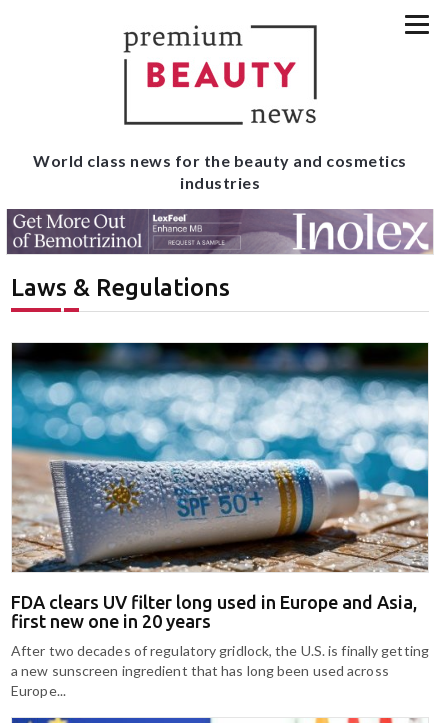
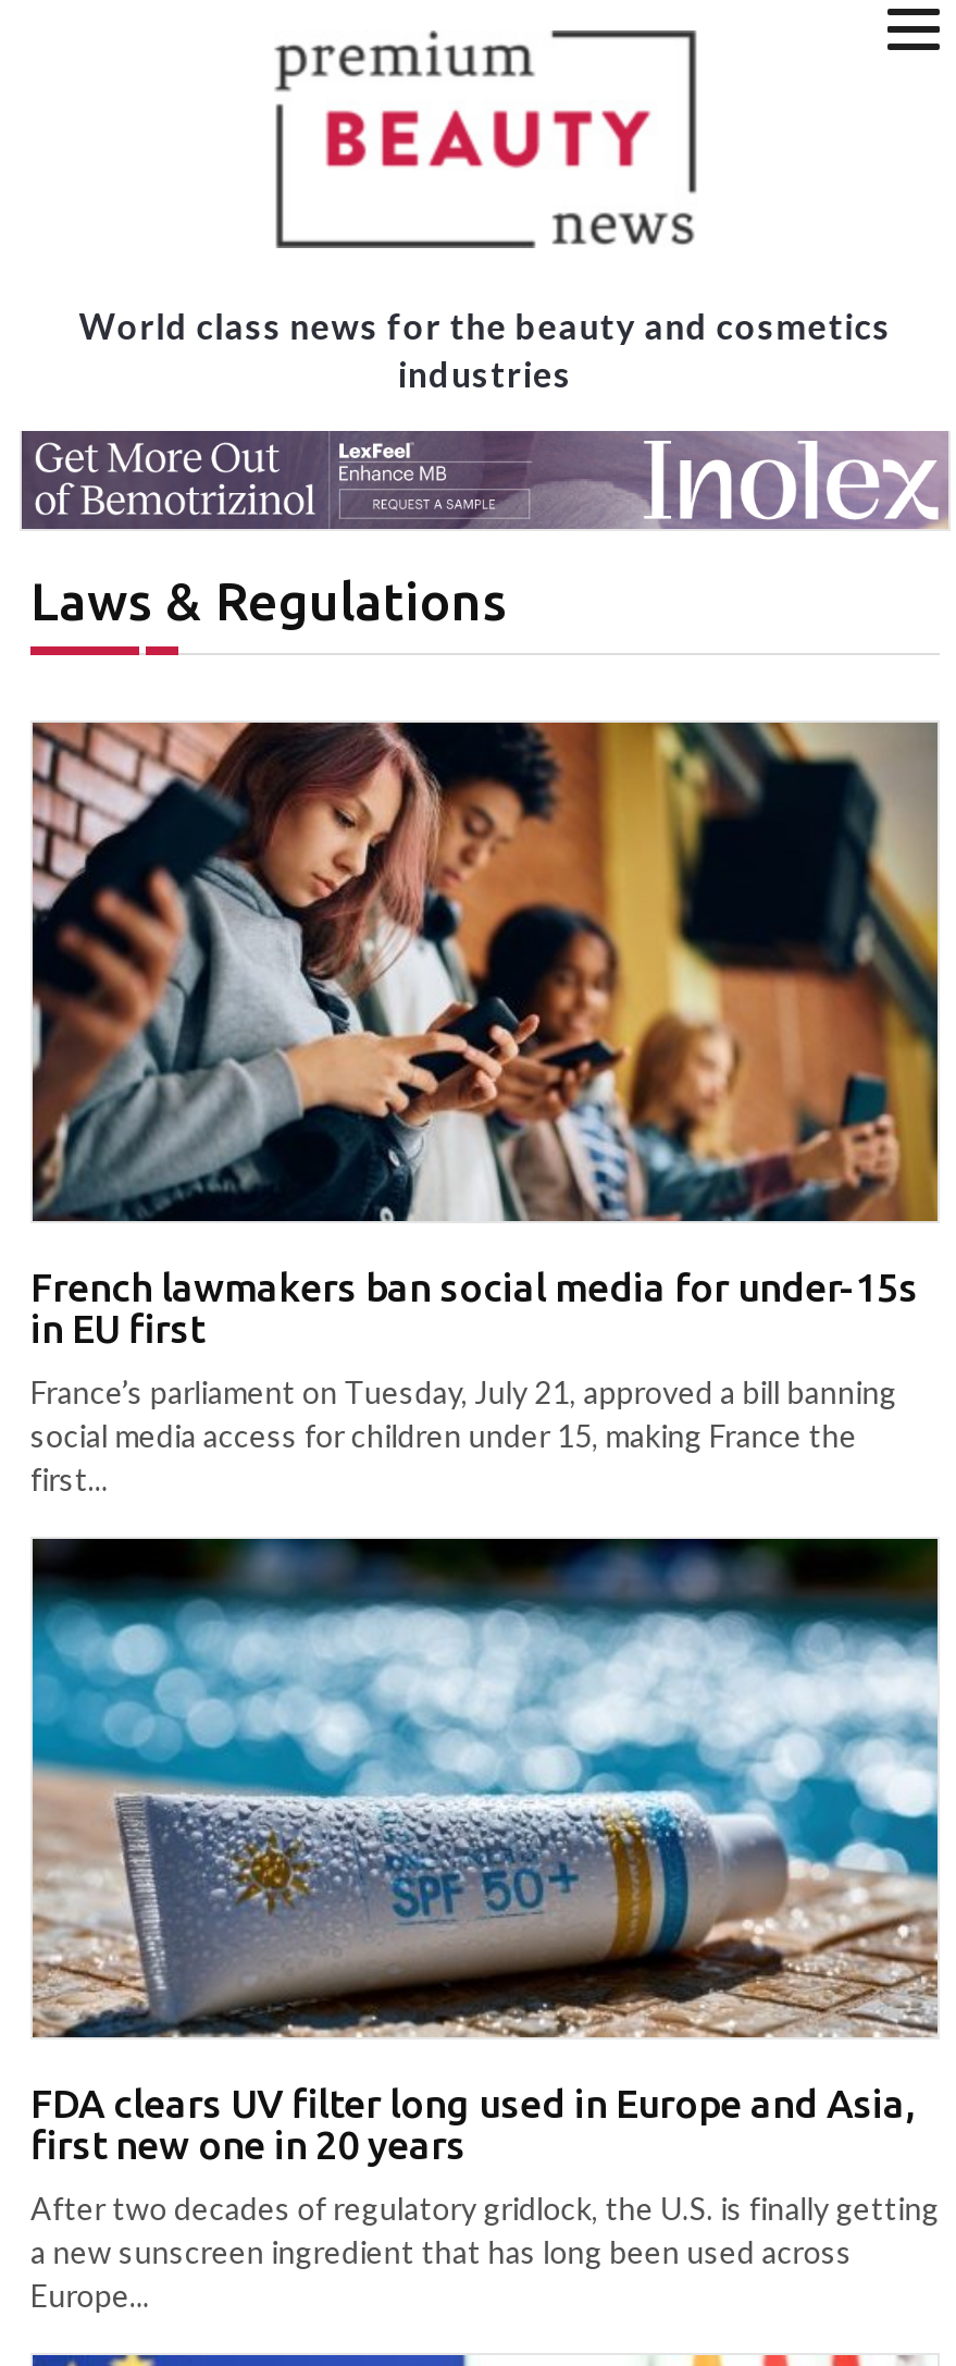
+ [image]
+ French lawmakers ban social media for under-15s
+ in EU first
+ France’s parliament on Tuesday, July 21, approved a bill banning
+ social media access for children under 15, making France the
+ first...
